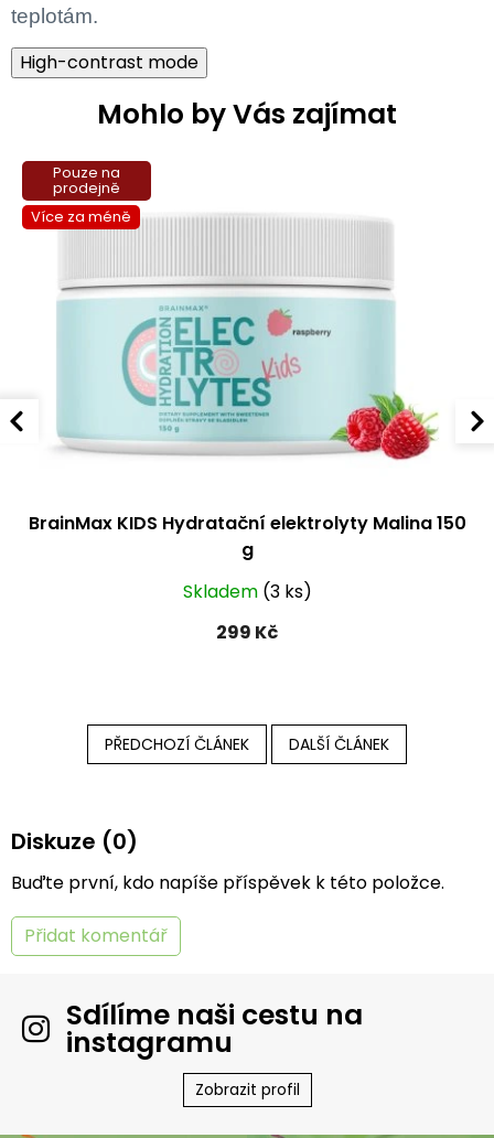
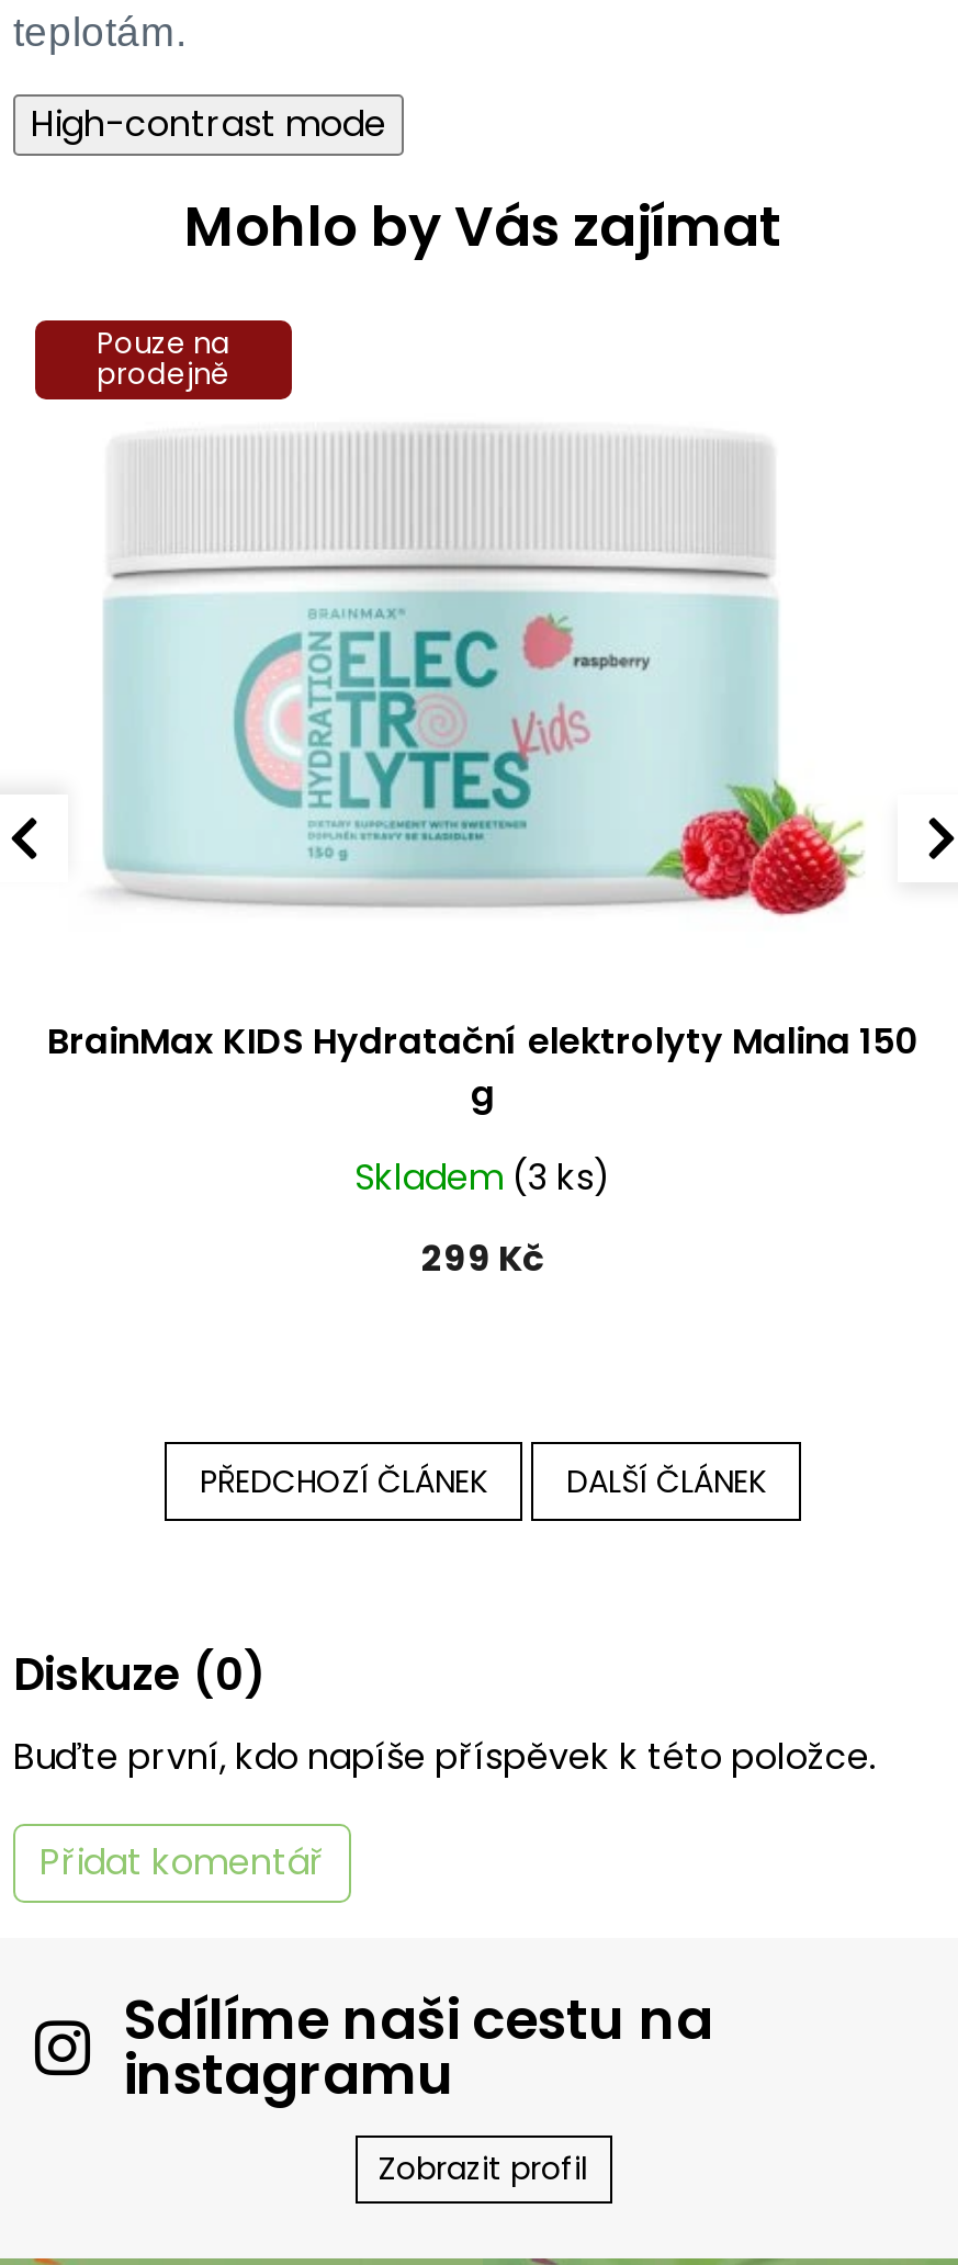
- Více za méně
